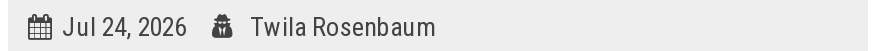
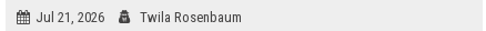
- Jul 24, 2026 Twila Rosenbaum
+ Jul 21, 2026 Twila Rosenbaum
